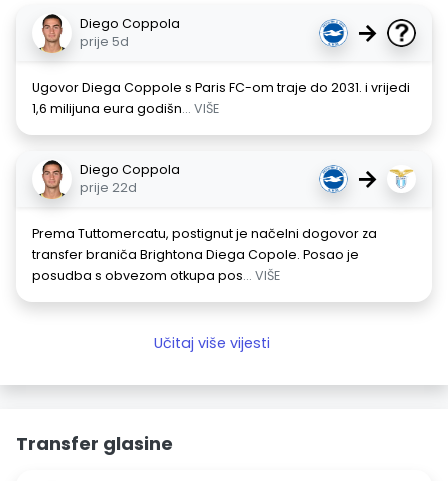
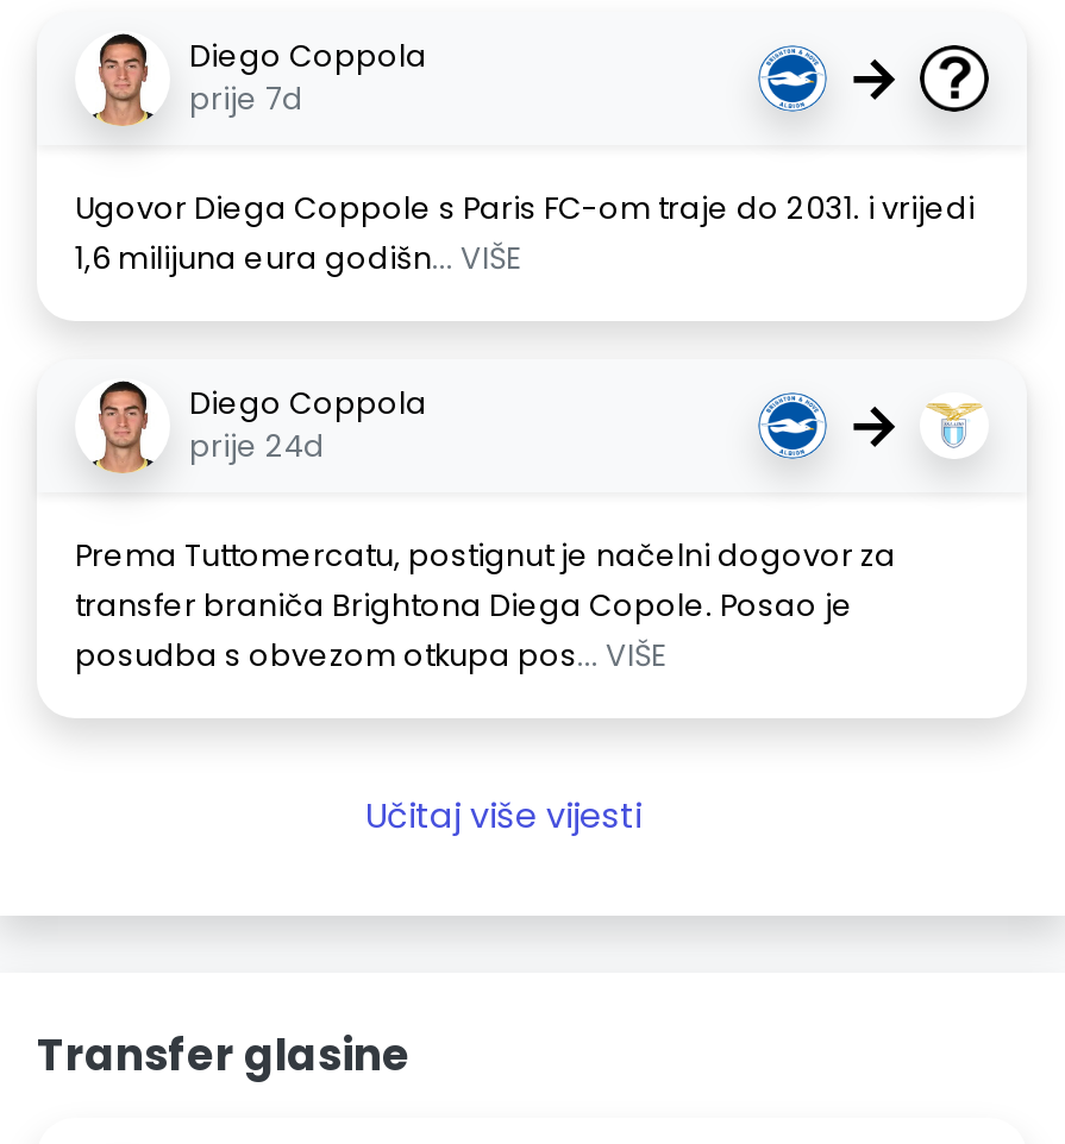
- prije 5d
+ prije 7d

- prije 22d
+ prije 24d
